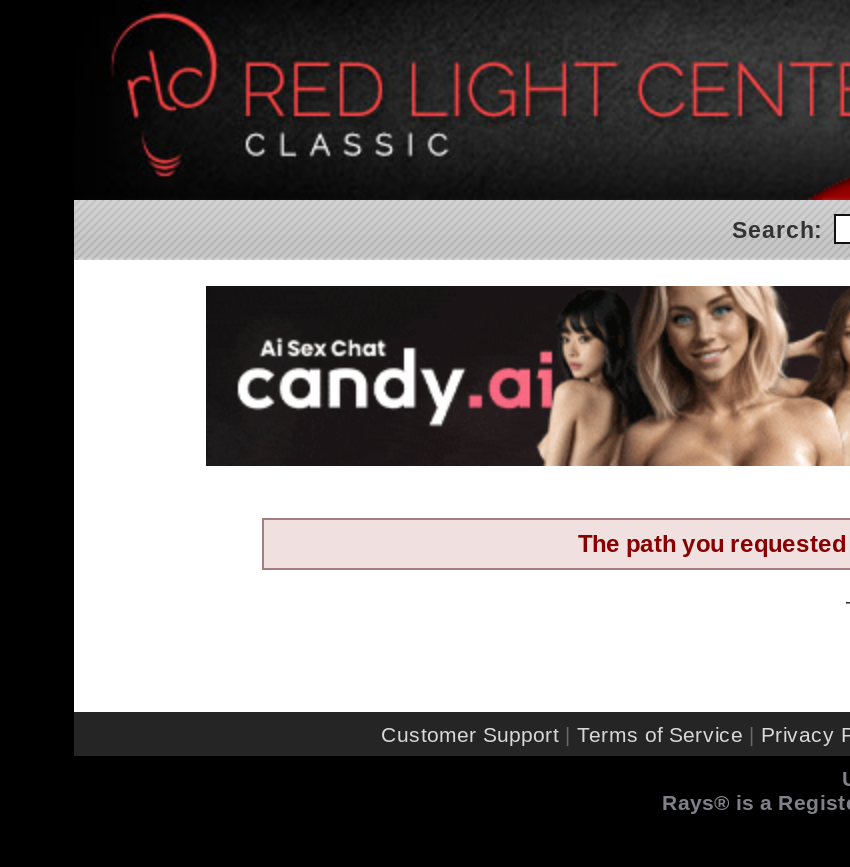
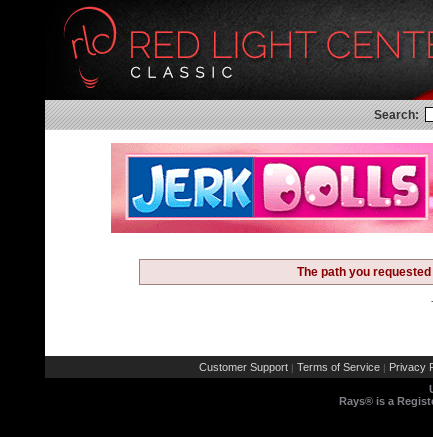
- [image]
+ [image]
